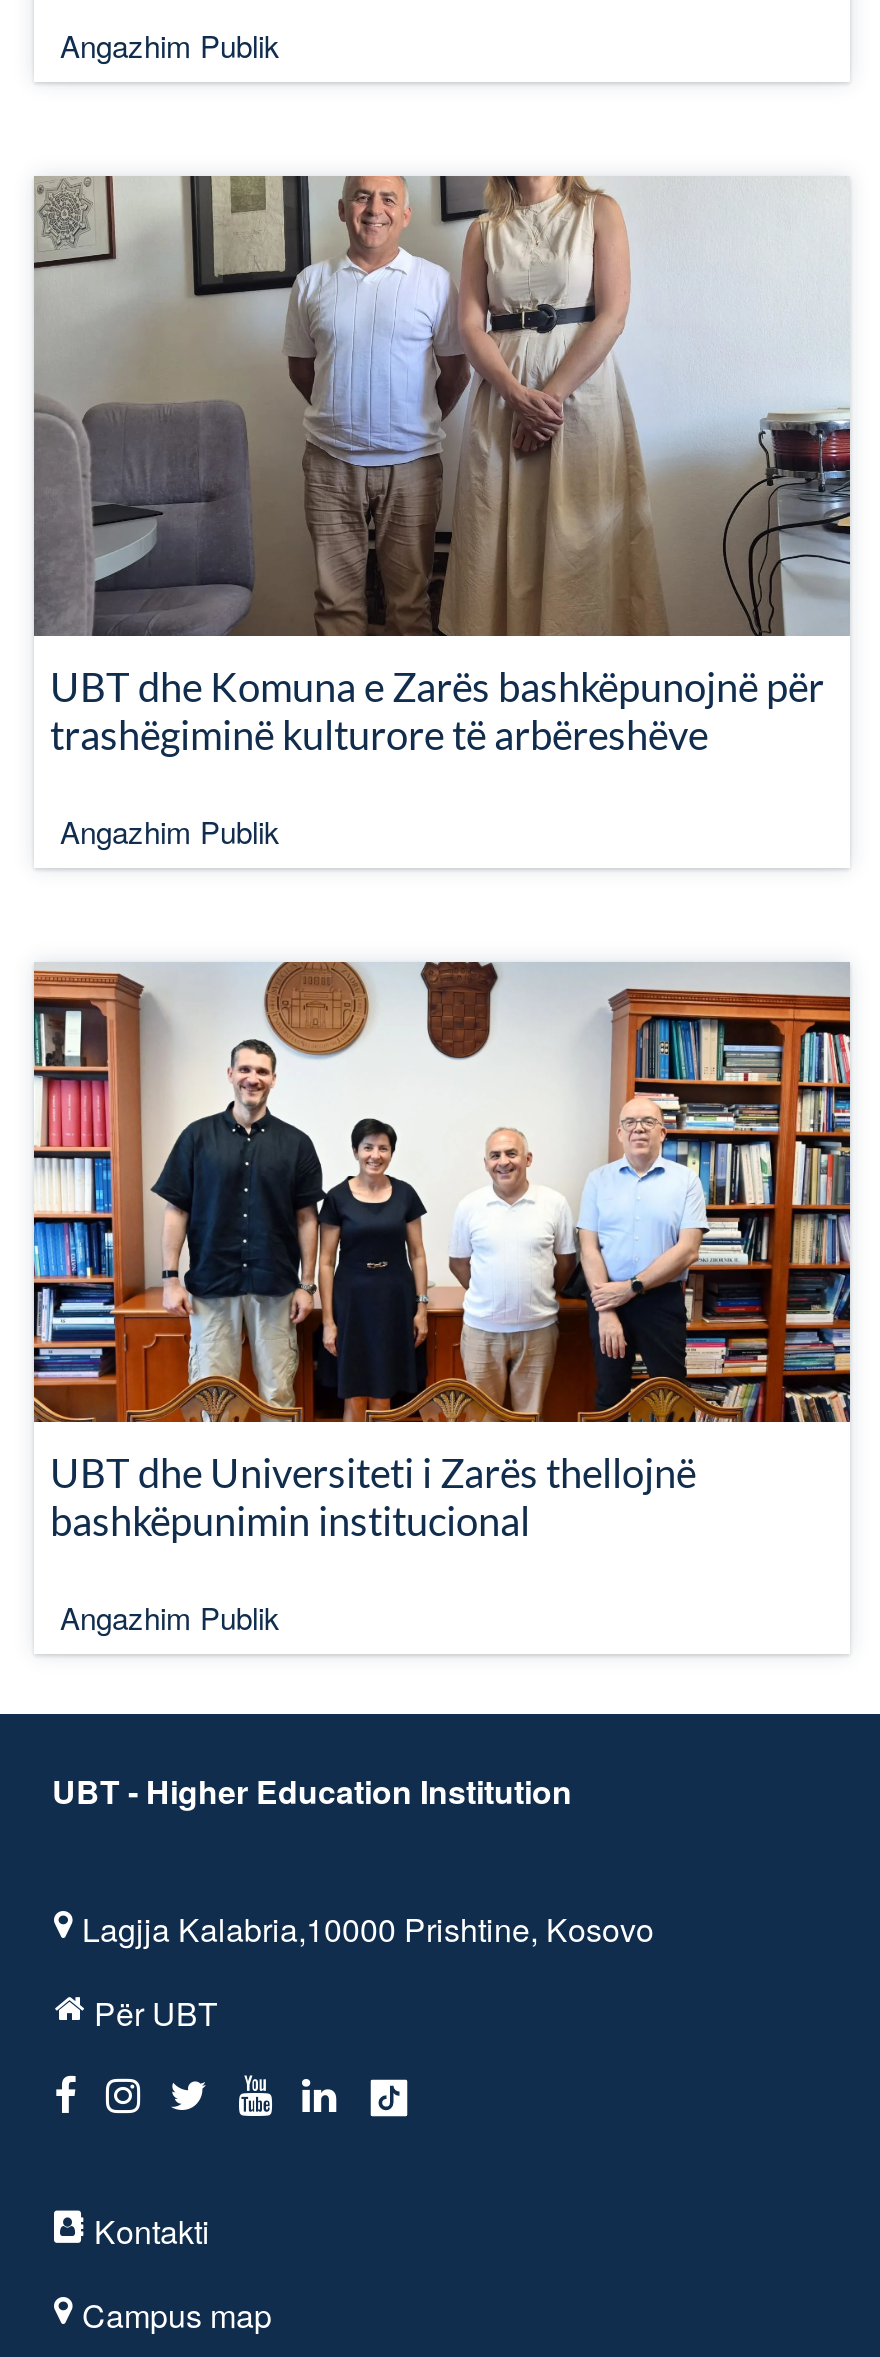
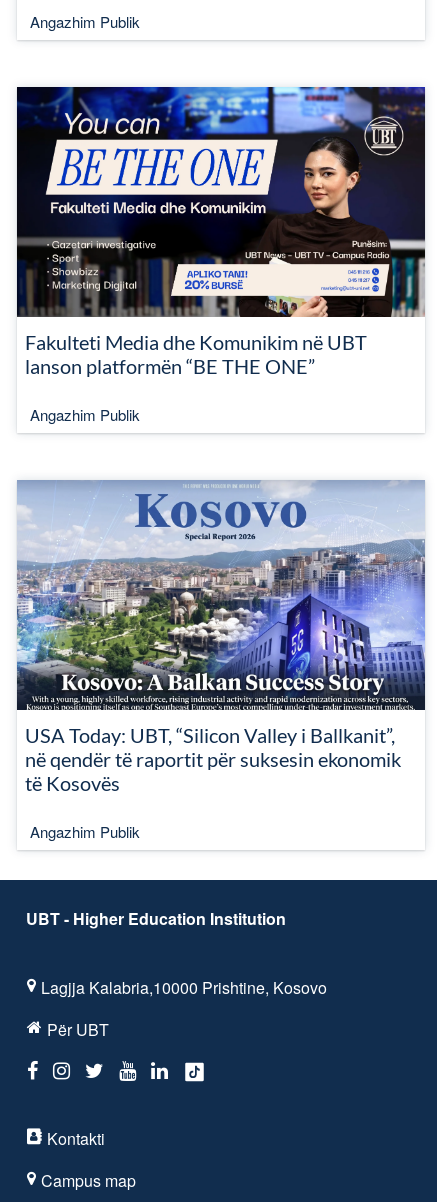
- [image]
- UBT dhe Komuna e Zarës bashkëpunojnë për
- trashëgiminë kulturore të arbëreshëve
+ [image]
+ Fakulteti Media dhe Komunikim në UBT
+ lanson platformën “BE THE ONE”

- [image]
- UBT dhe Universiteti i Zarës thellojnë
- bashkëpunimin institucional
+ [image]
+ USA Today: UBT, “Silicon Valley i Ballkanit”,
+ në qendër të raportit për suksesin ekonomik
+ të Kosovës
